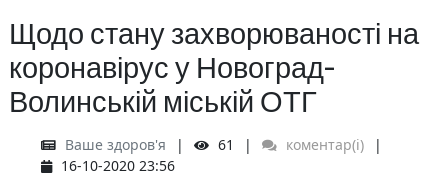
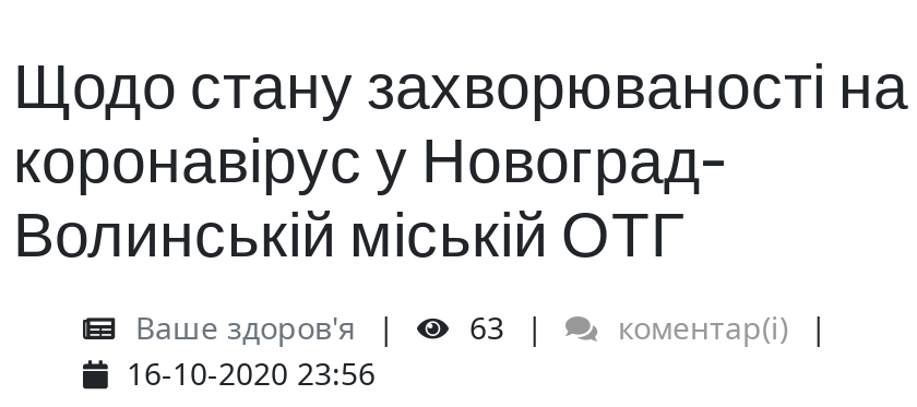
- 61
+ 63
